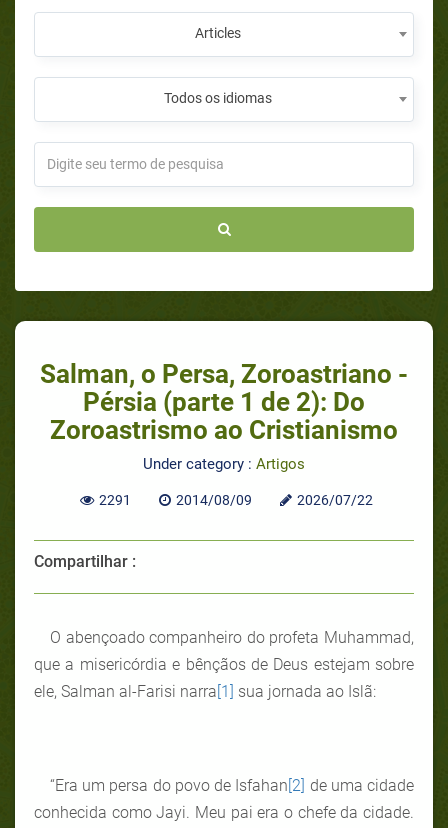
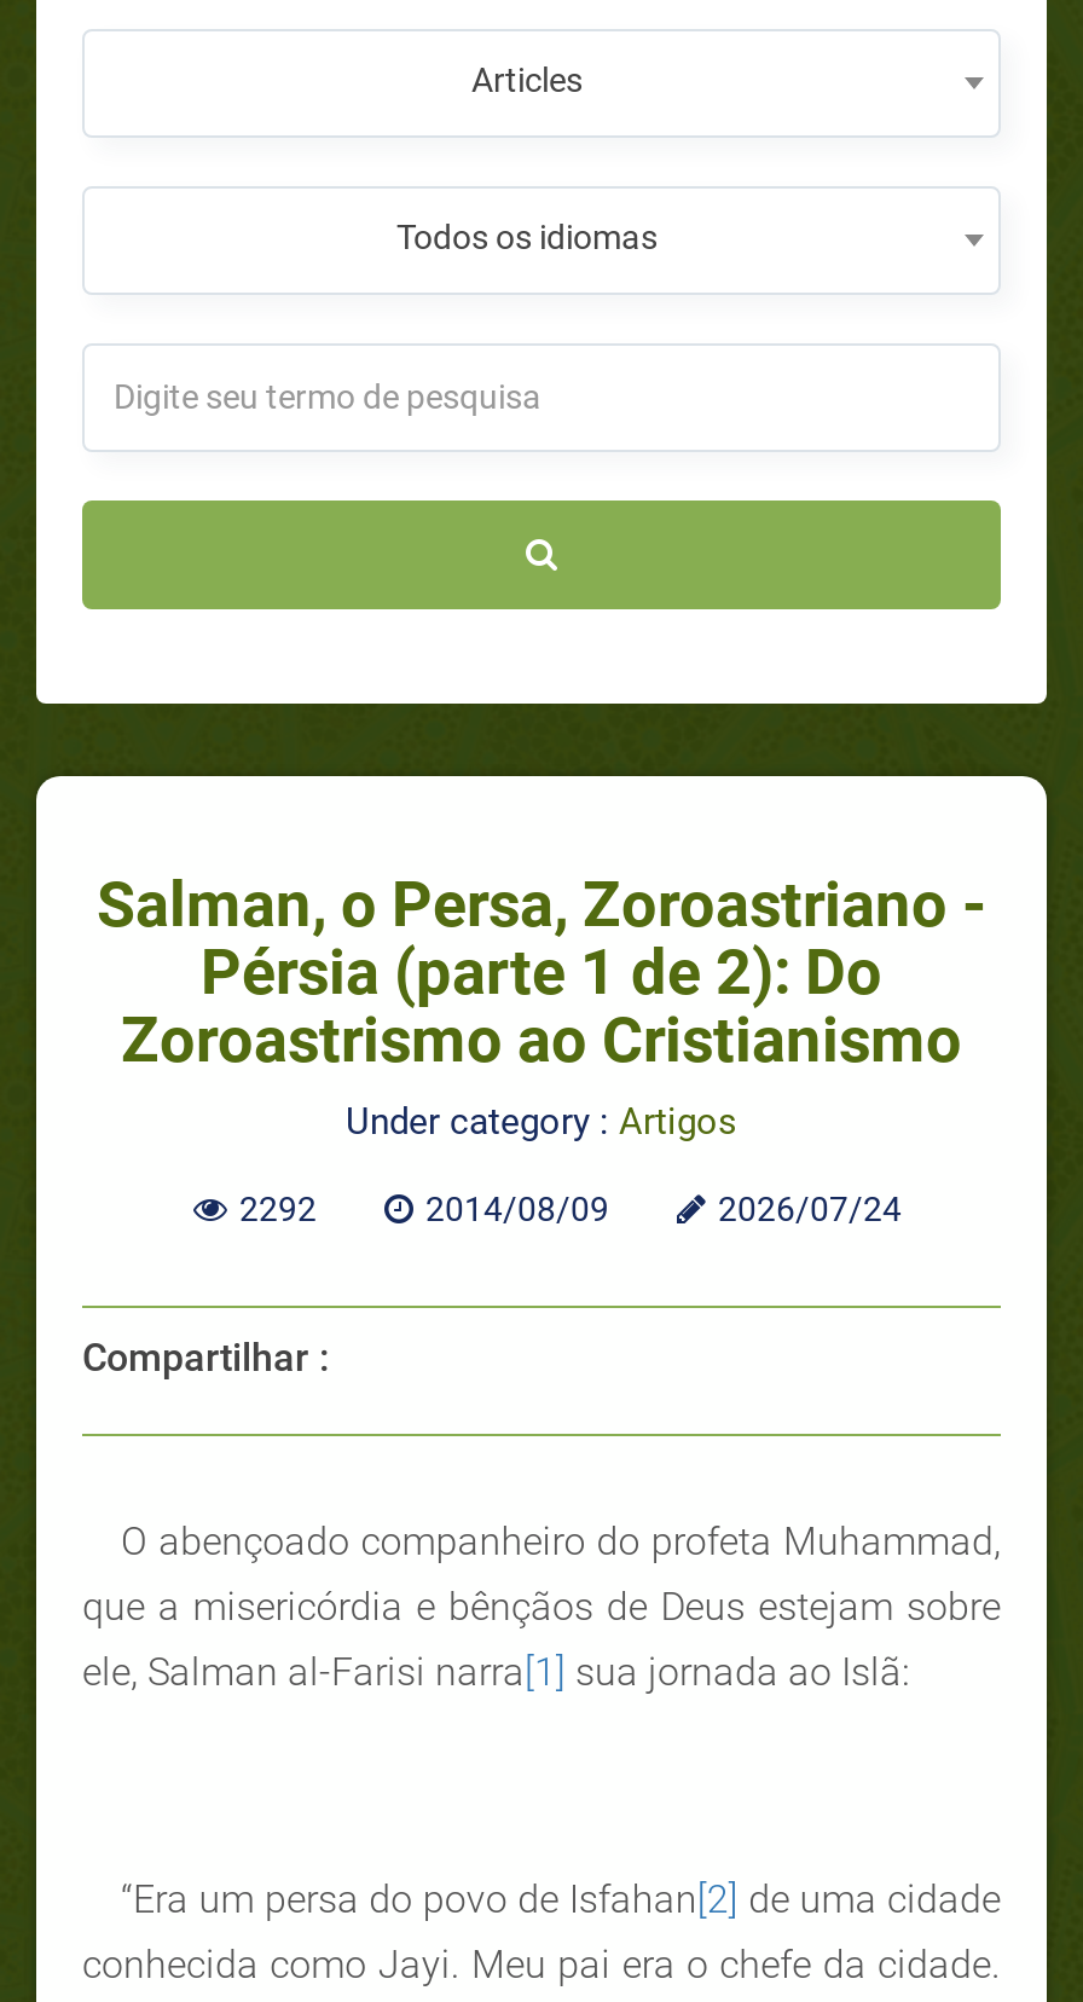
- 2291
+ 2292

- 2026/07/22
+ 2026/07/24
